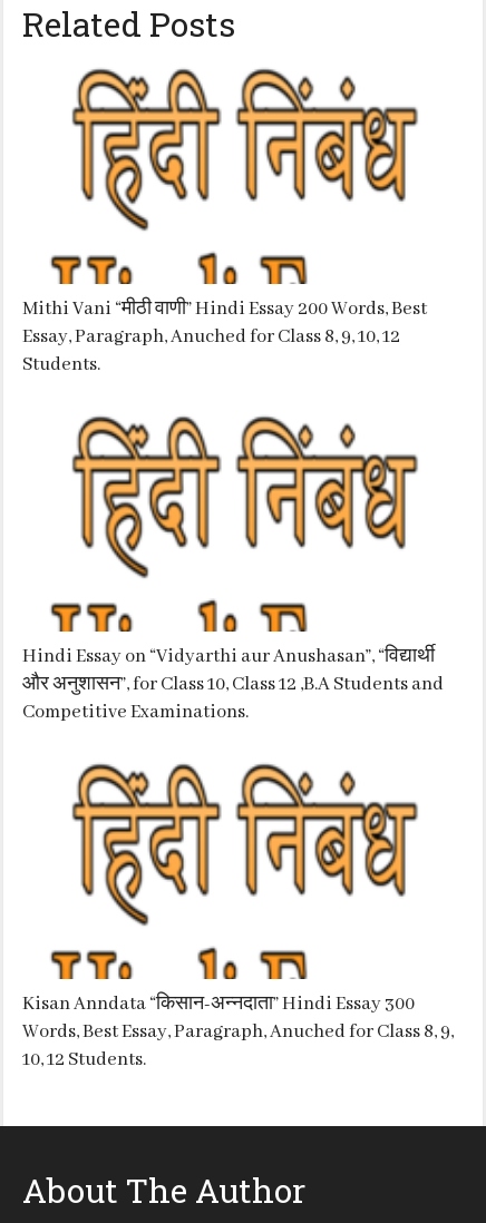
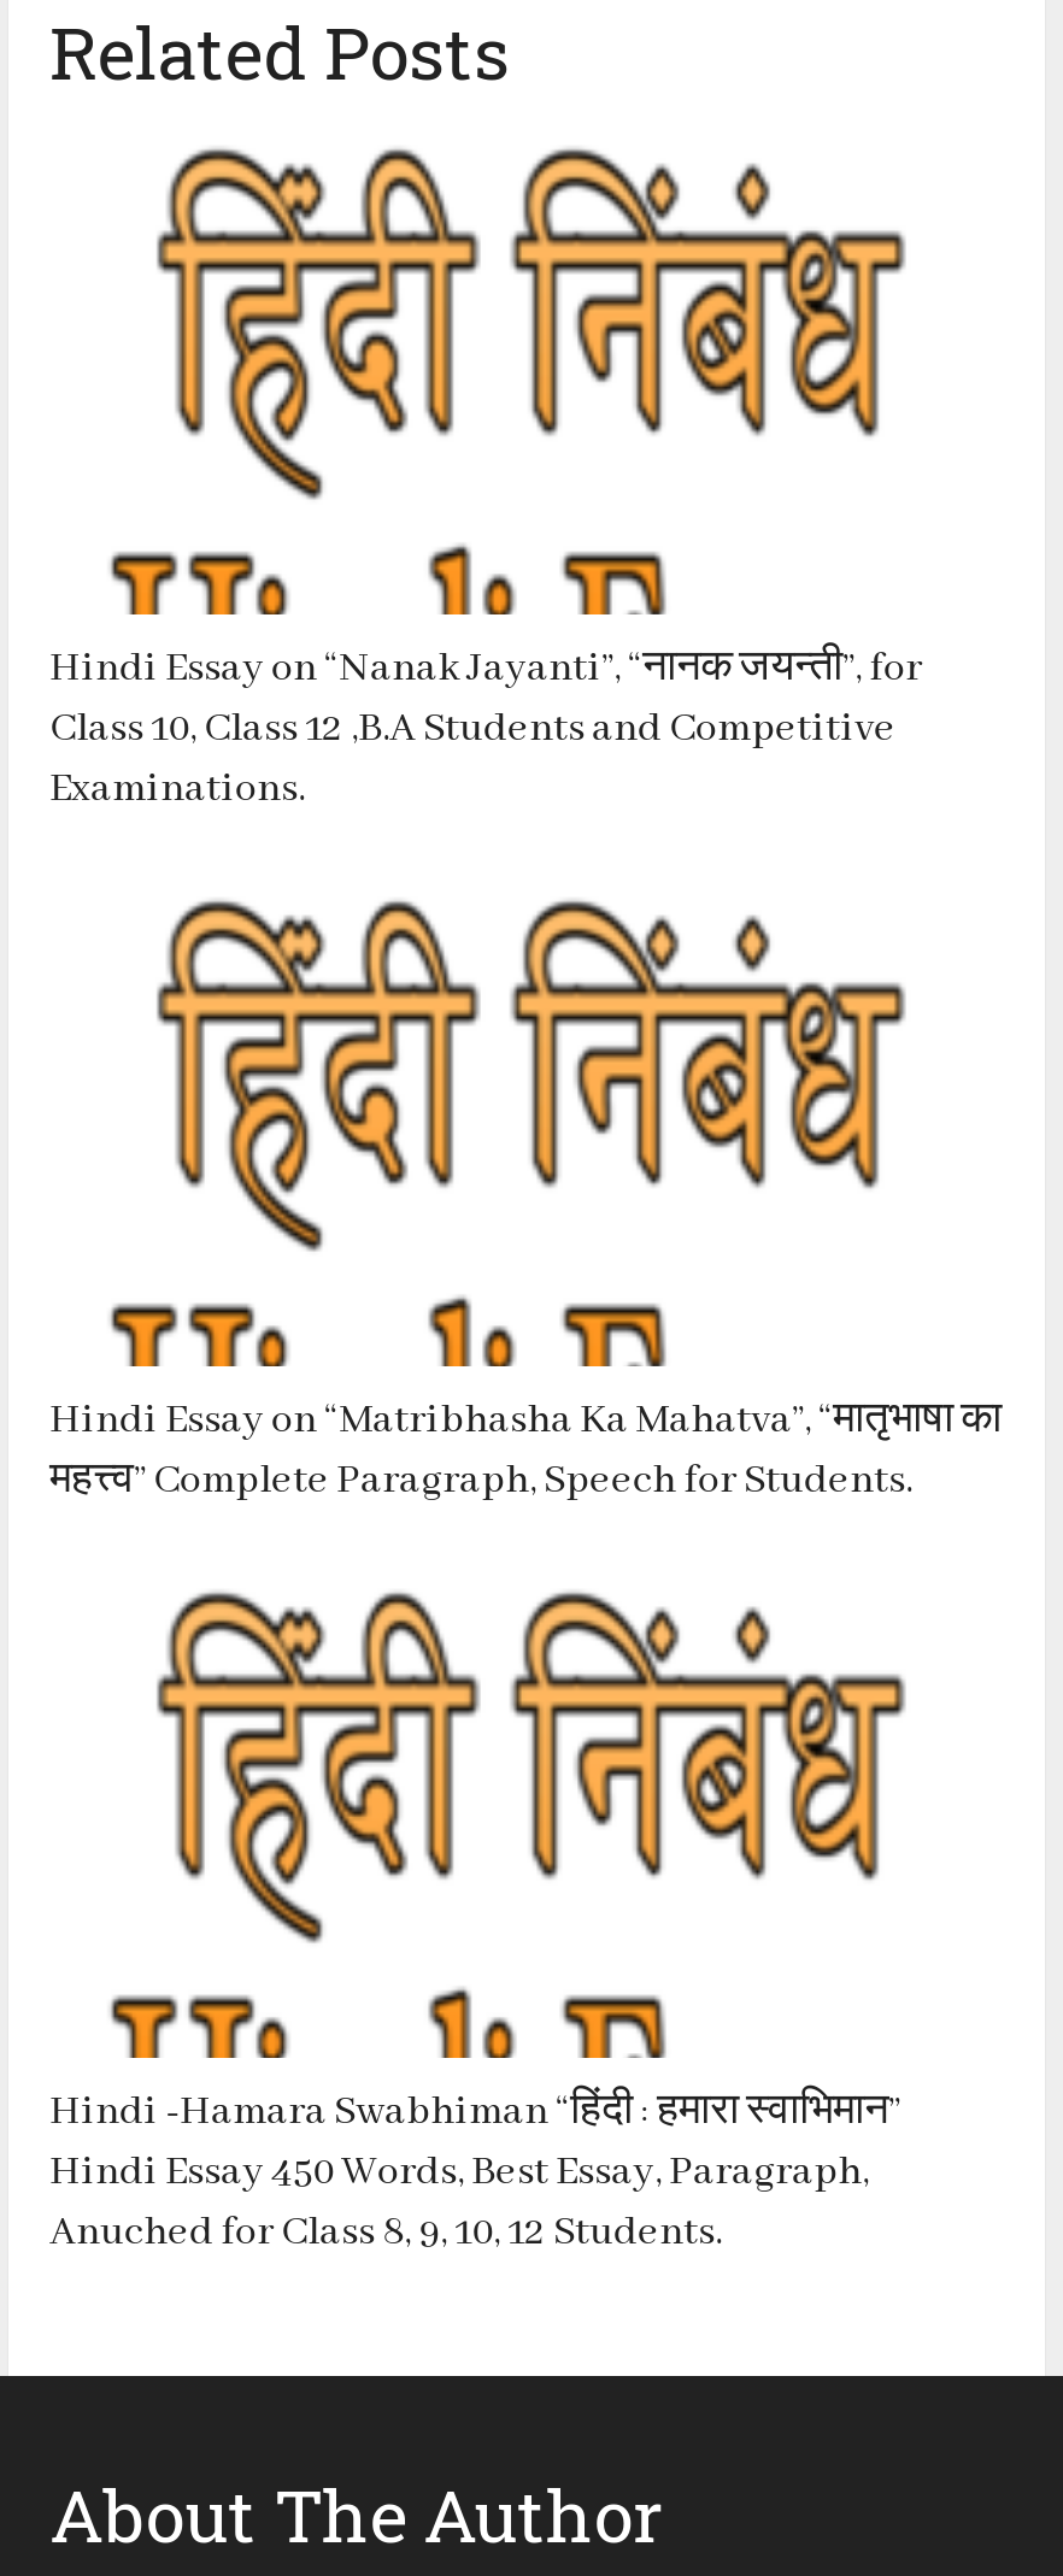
- Mithi Vani “मीठी वाणी” Hindi Essay 200 Words, Best
- Essay, Paragraph, Anuched for Class 8, 9, 10, 12
- Students.
+ Hindi Essay on “Nanak Jayanti”, “नानक जयन्ती”, for
+ Class 10, Class 12 ,B.A Students and Competitive
+ Examinations.

- Hindi Essay on “Vidyarthi aur Anushasan”, “विद्यार्थी
- और अनुशासन”, for Class 10, Class 12 ,B.A Students and
- Competitive Examinations.
+ Hindi Essay on “Matribhasha Ka Mahatva”, “मातृभाषा का
+ महत्त्व” Complete Paragraph, Speech for Students.

- Kisan Anndata “किसान-अन्नदाता” Hindi Essay 300
- Words, Best Essay, Paragraph, Anuched for Class 8, 9,
- 10, 12 Students.
+ Hindi -Hamara Swabhiman “हिंदी : हमारा स्वाभिमान”
+ Hindi Essay 450 Words, Best Essay, Paragraph,
+ Anuched for Class 8, 9, 10, 12 Students.
